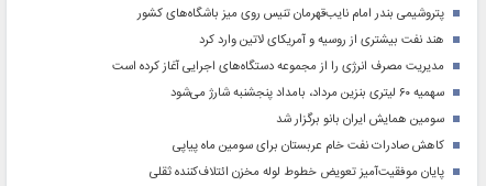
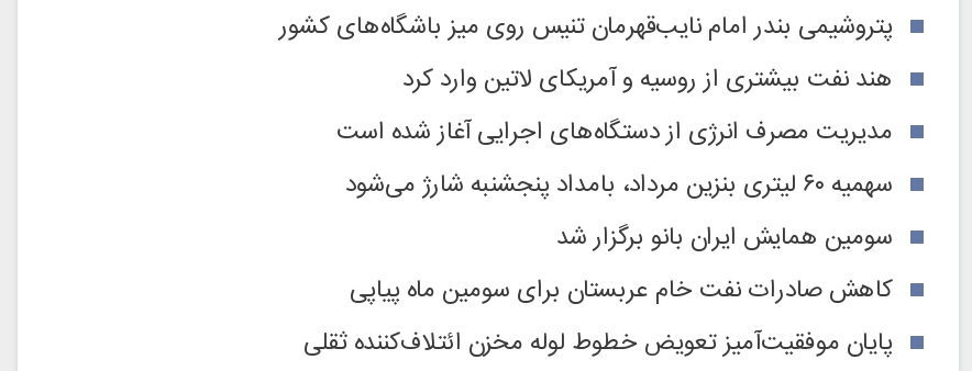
- مدیریت مصرف انرژی را از مجموعه دستگاه‌های اجرایی آغاز کرده است
+ مدیریت مصرف انرژی از دستگاه‌های اجرایی آغاز شده است
